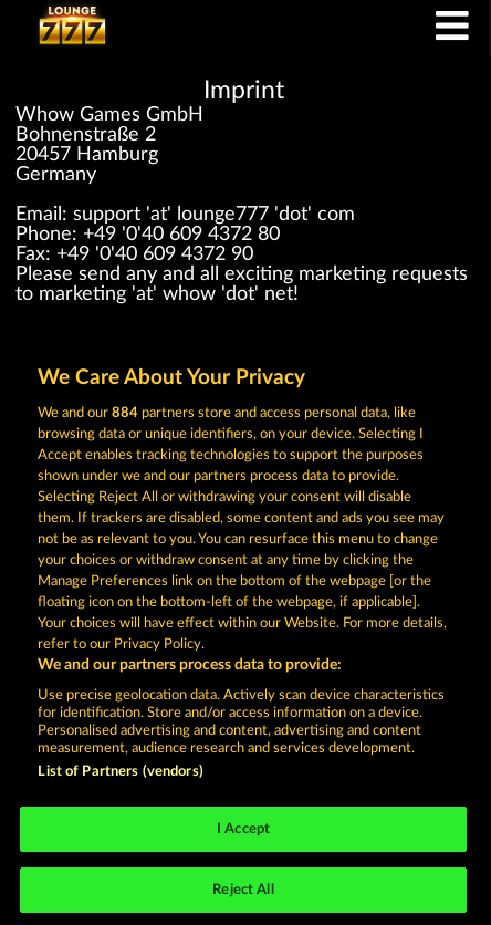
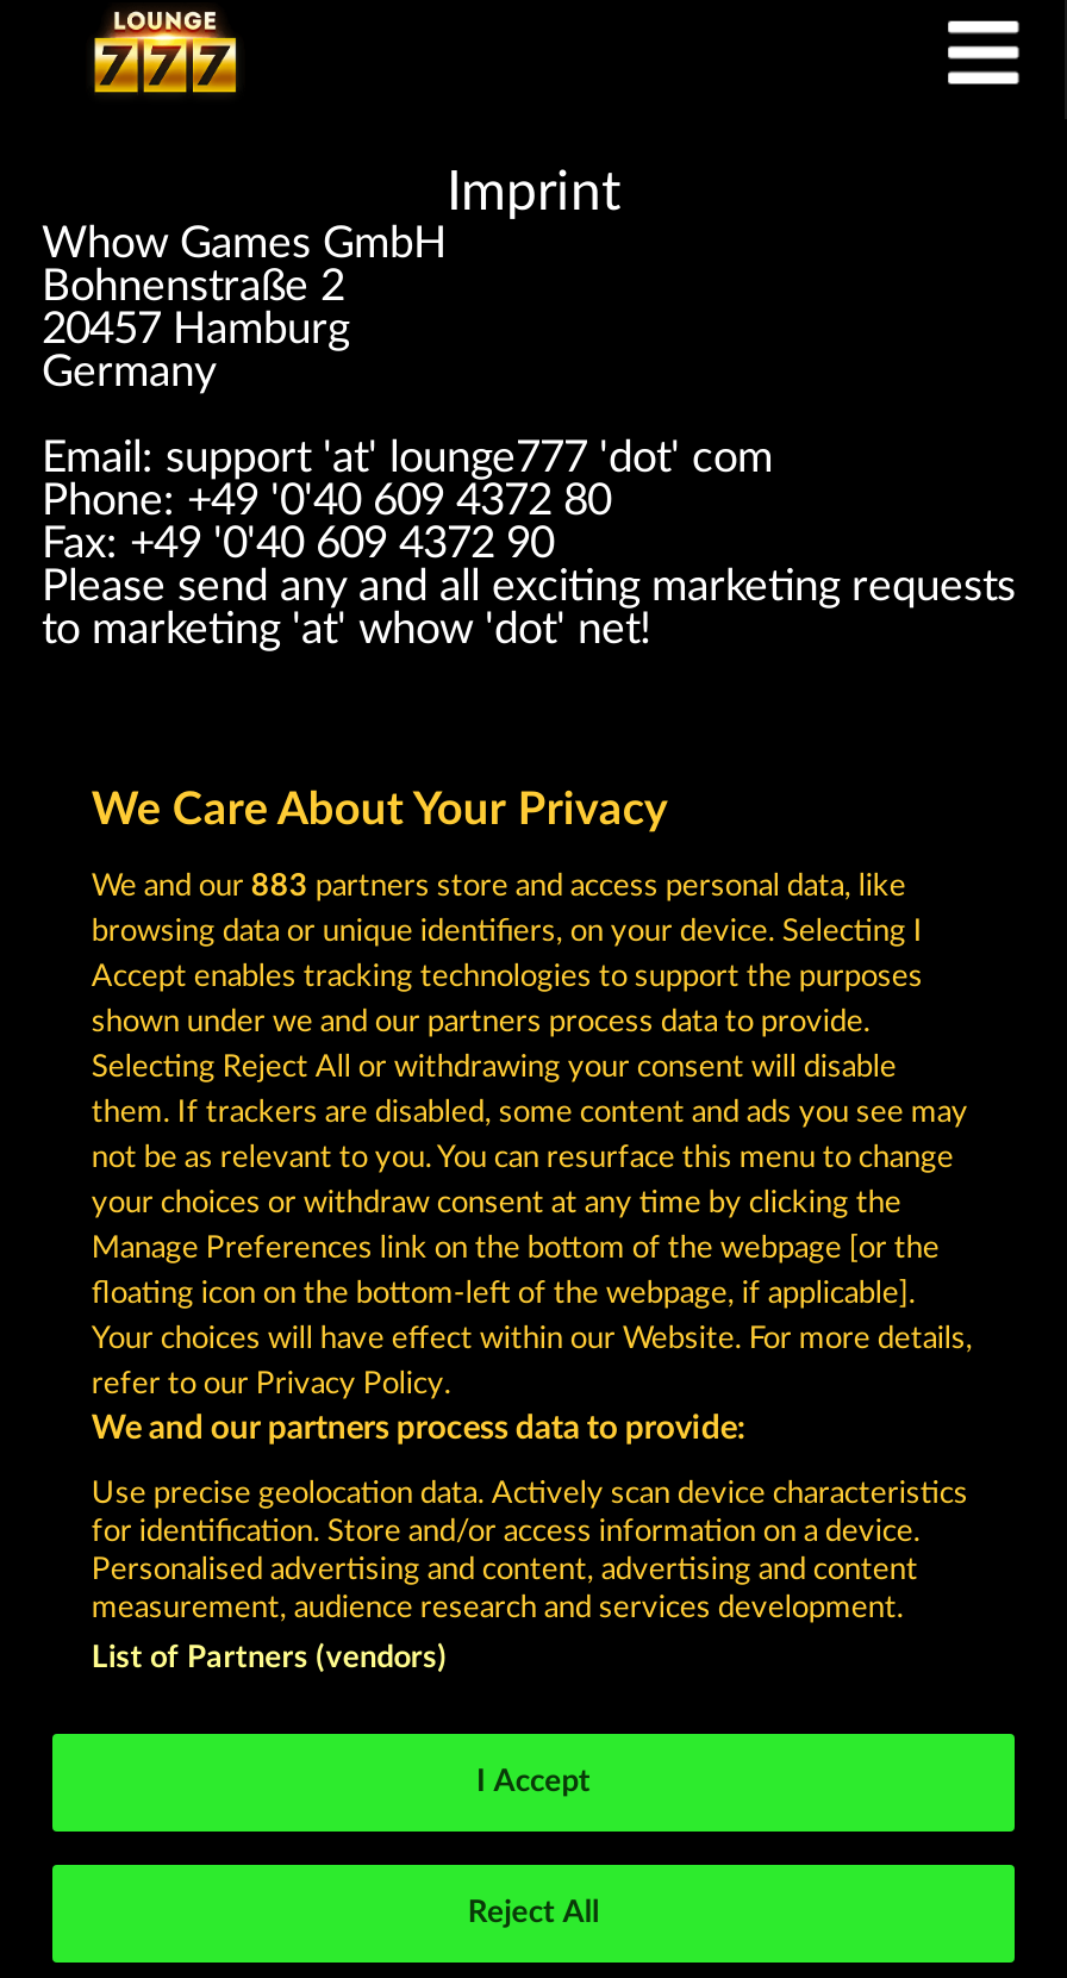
- We and our 884 partners store and access personal data, like
+ We and our 883 partners store and access personal data, like
